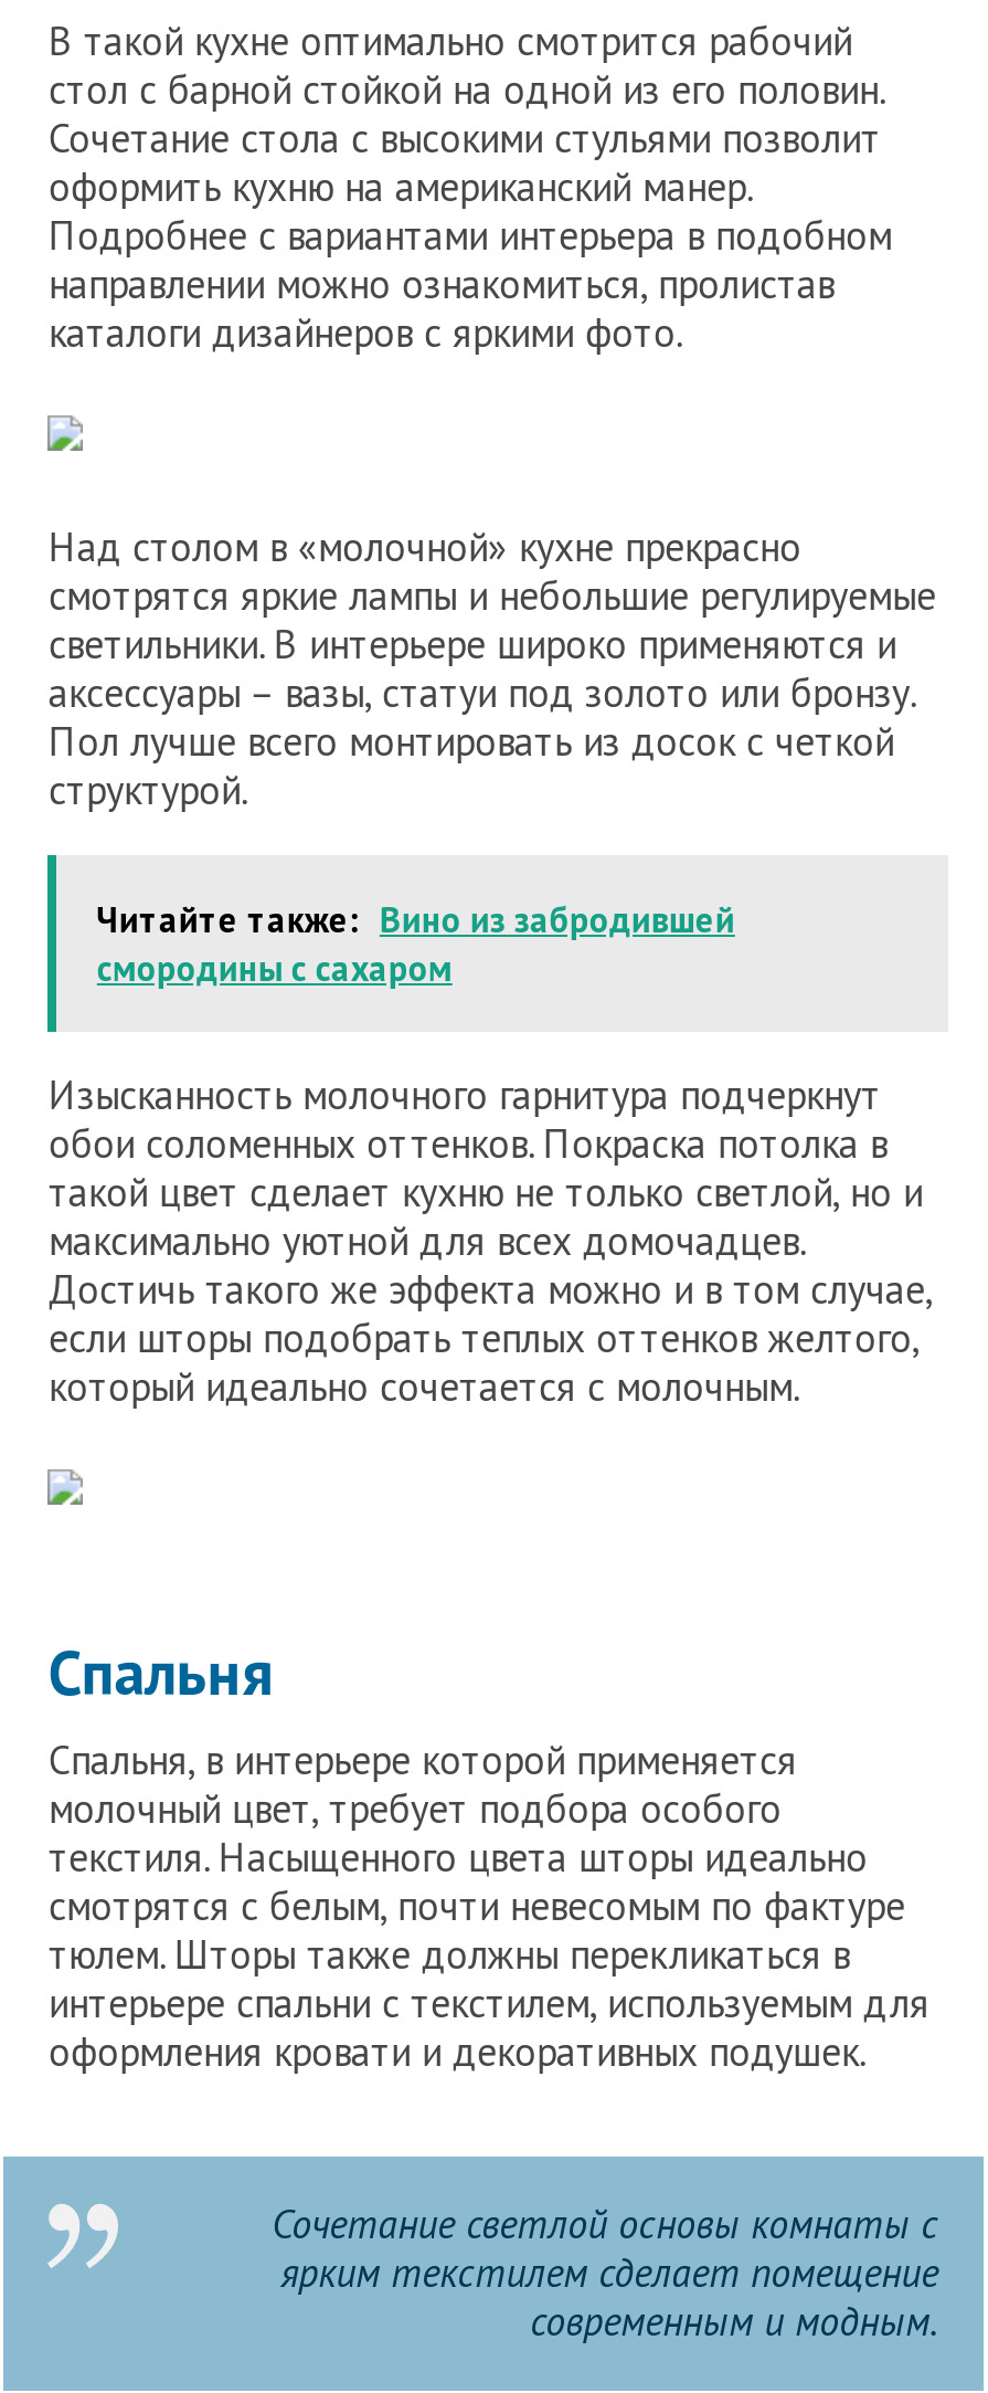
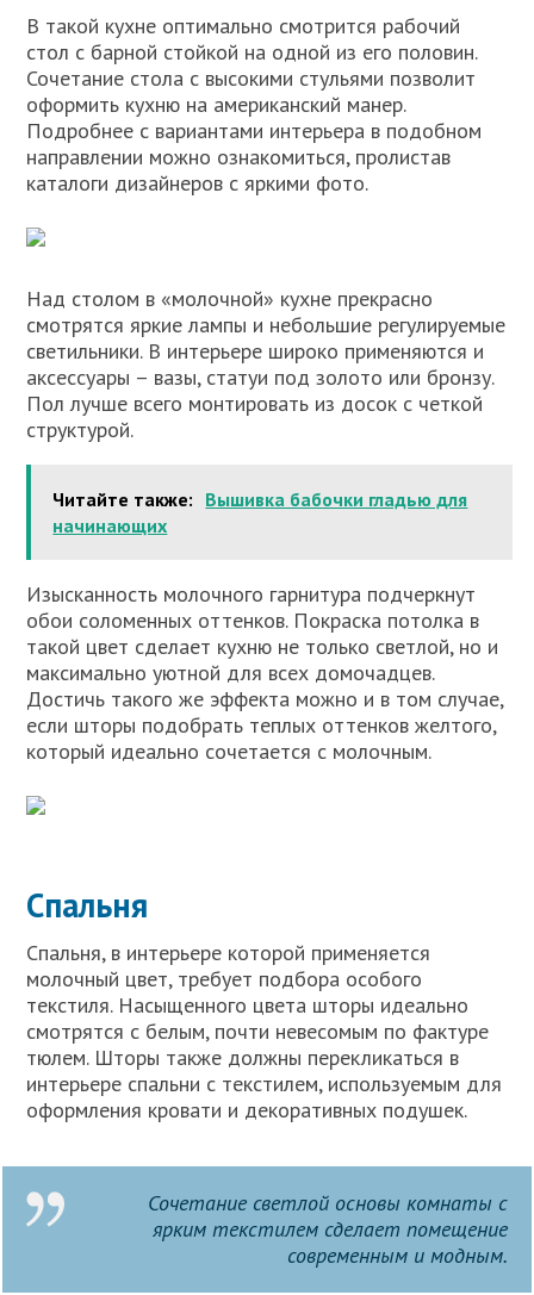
- Читайте также: Вино из забродившей
- смородины с сахаром
+ Читайте также: Вышивка бабочки гладью для
+ начинающих
